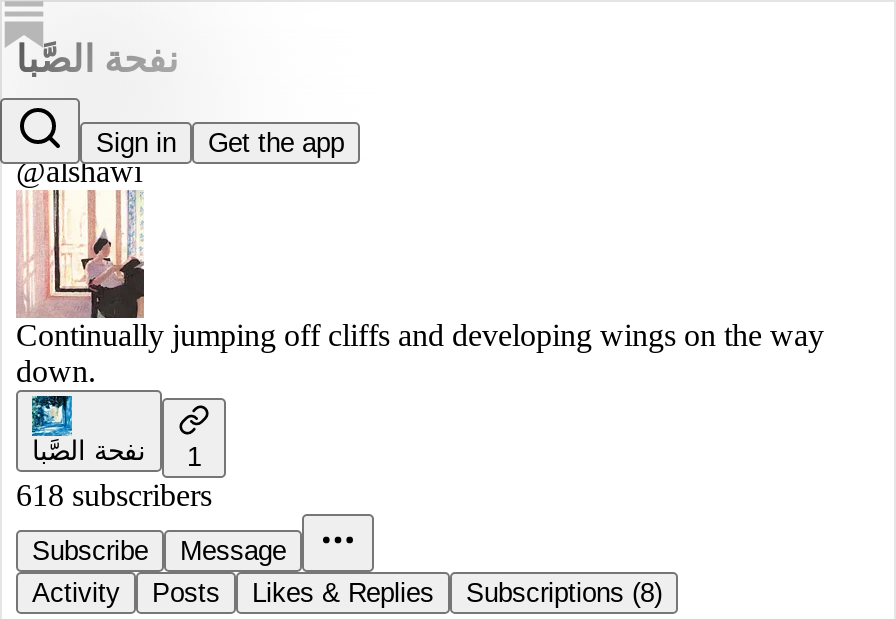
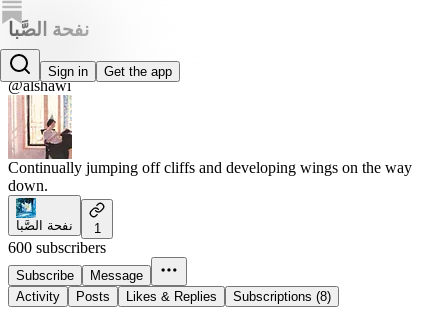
- 618 subscribers
+ 600 subscribers
